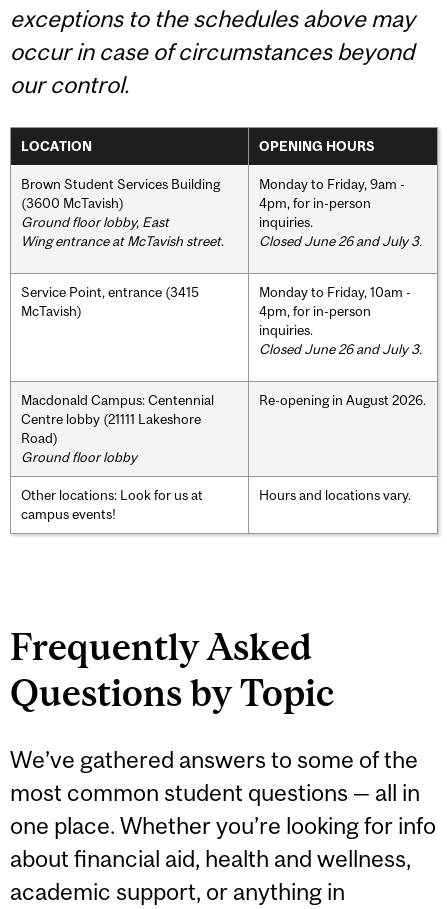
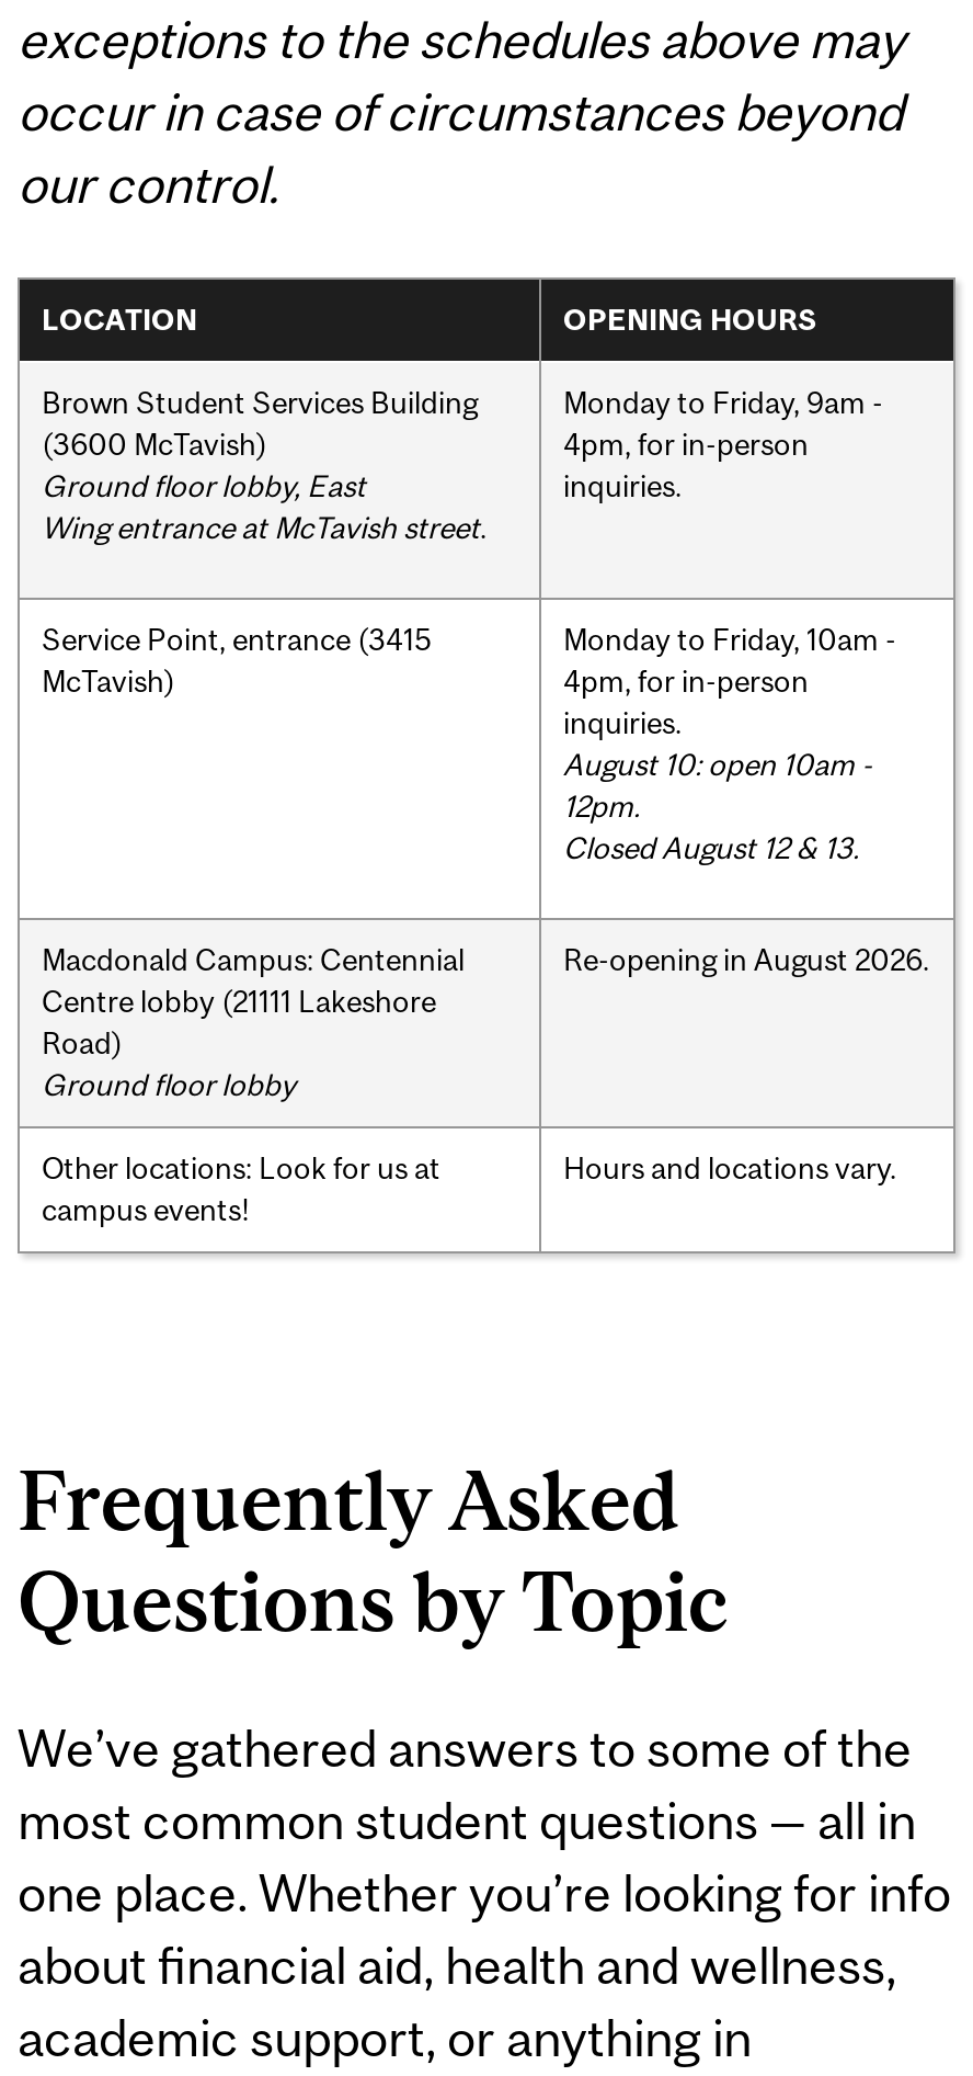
- Closed June 26 and July 3.

- Closed June 26 and July 3.
+ August 10: open 10am -
+ 12pm.
+ Closed August 12 & 13.
